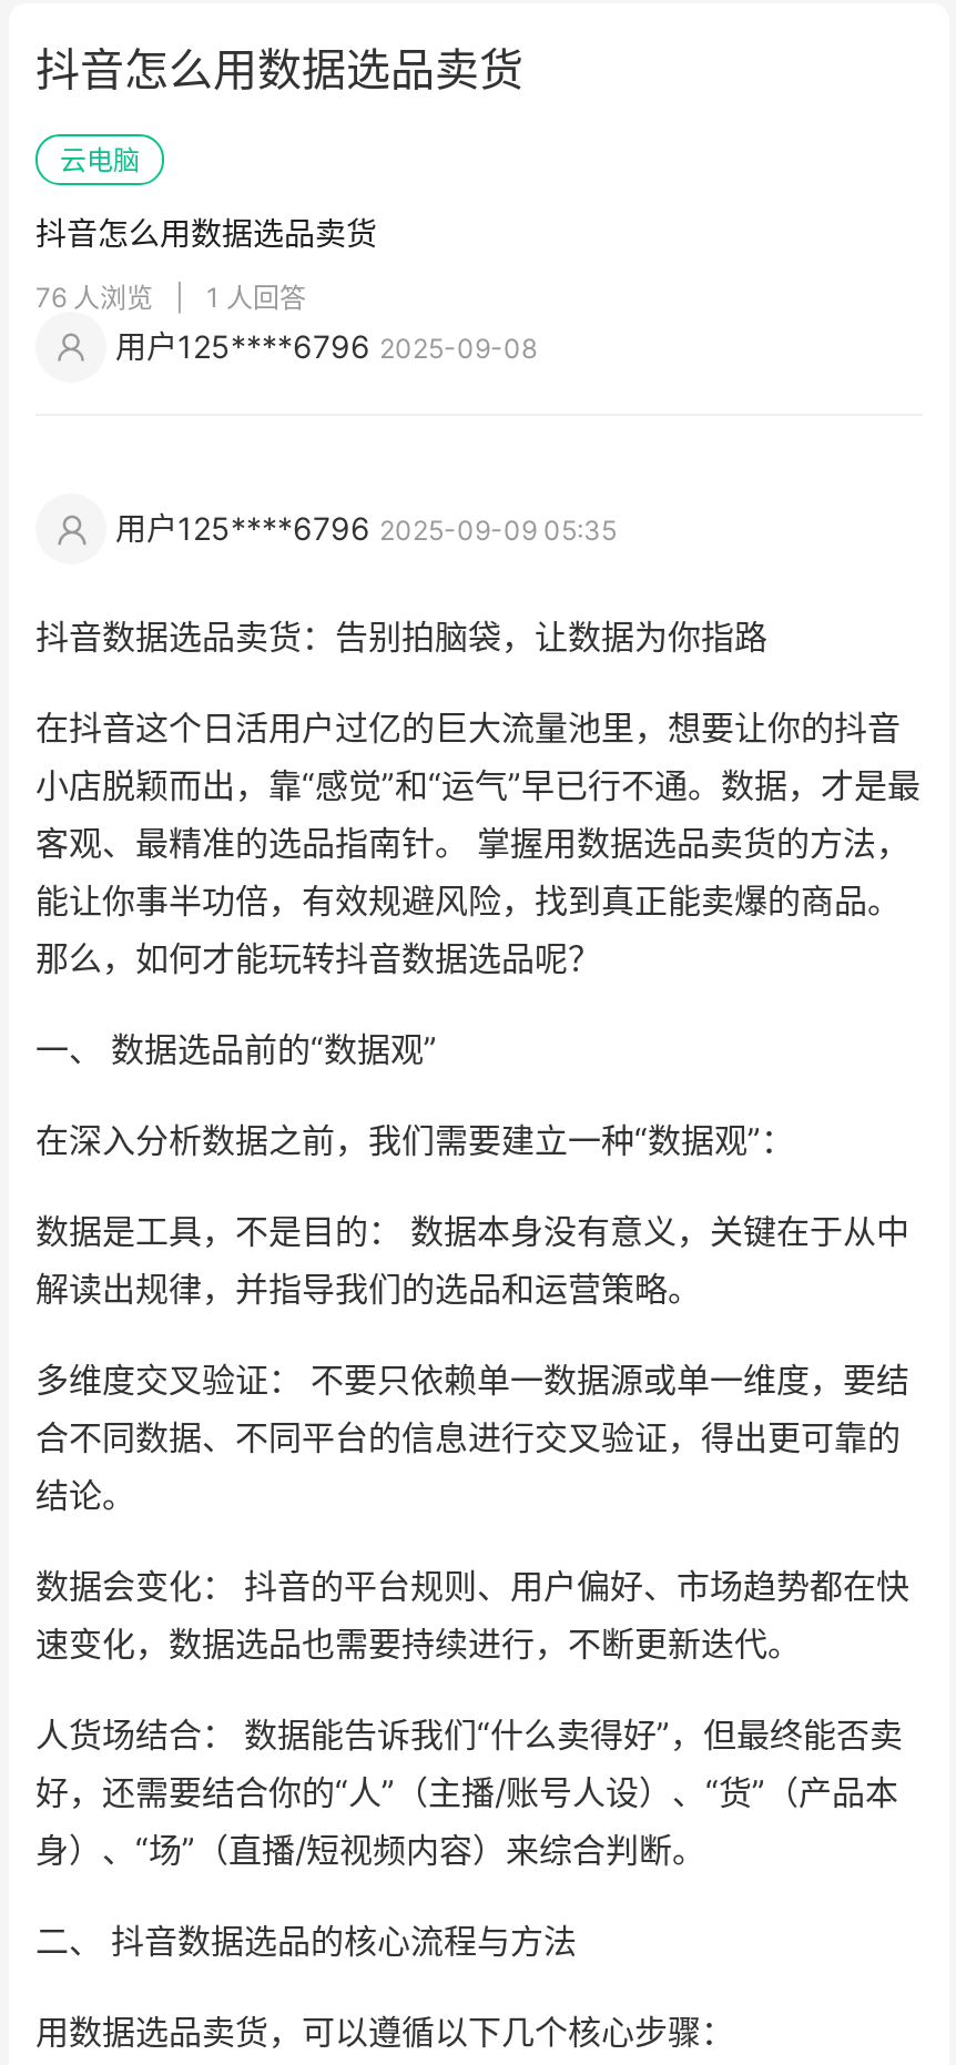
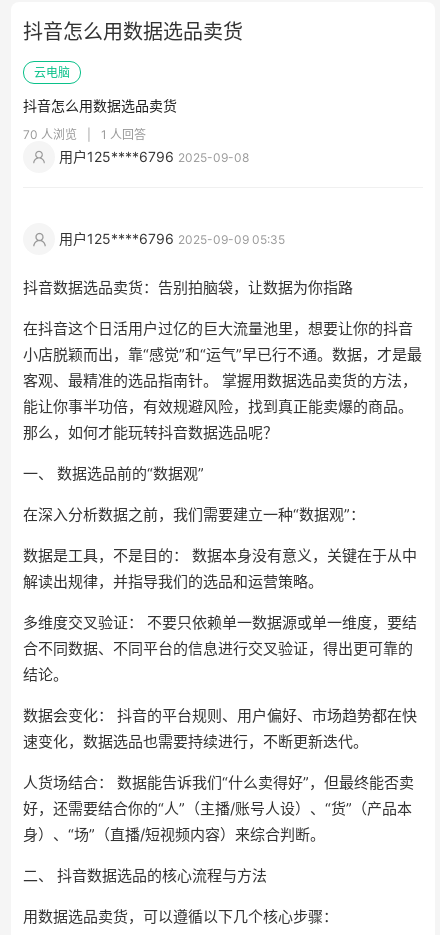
- 76 人浏览
+ 70 人浏览
